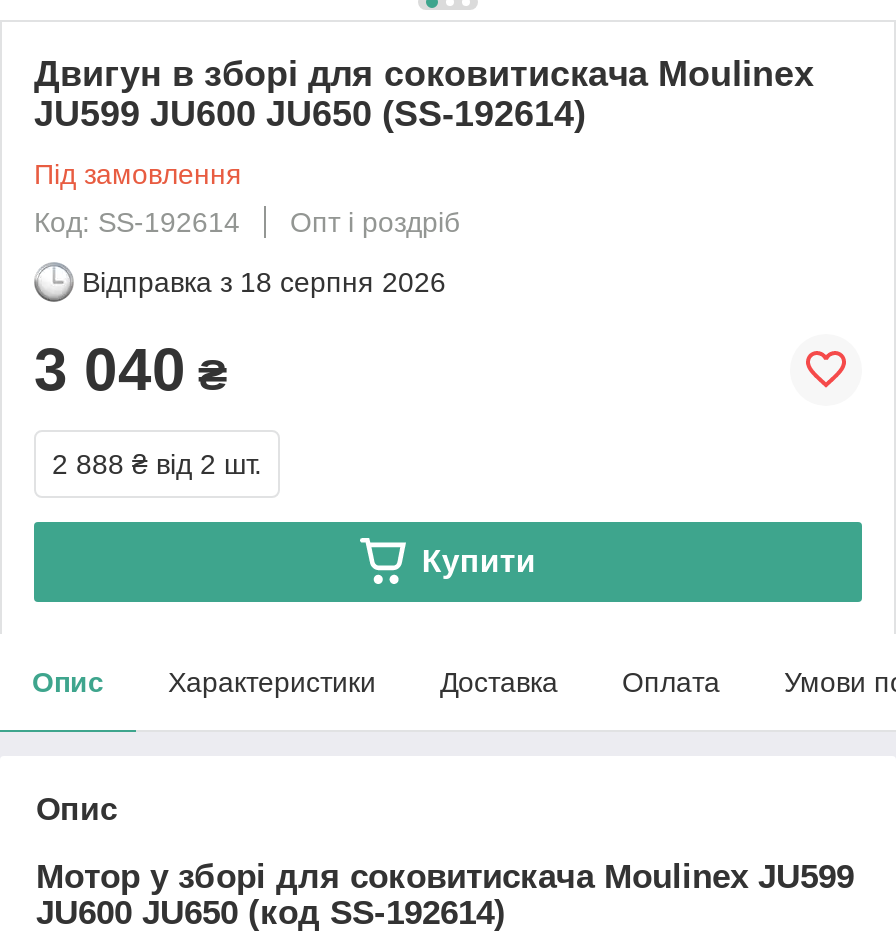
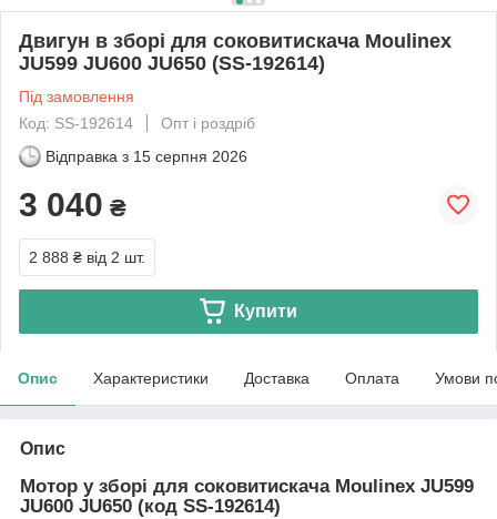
- Відправка з 18 серпня 2026
+ Відправка з 15 серпня 2026
